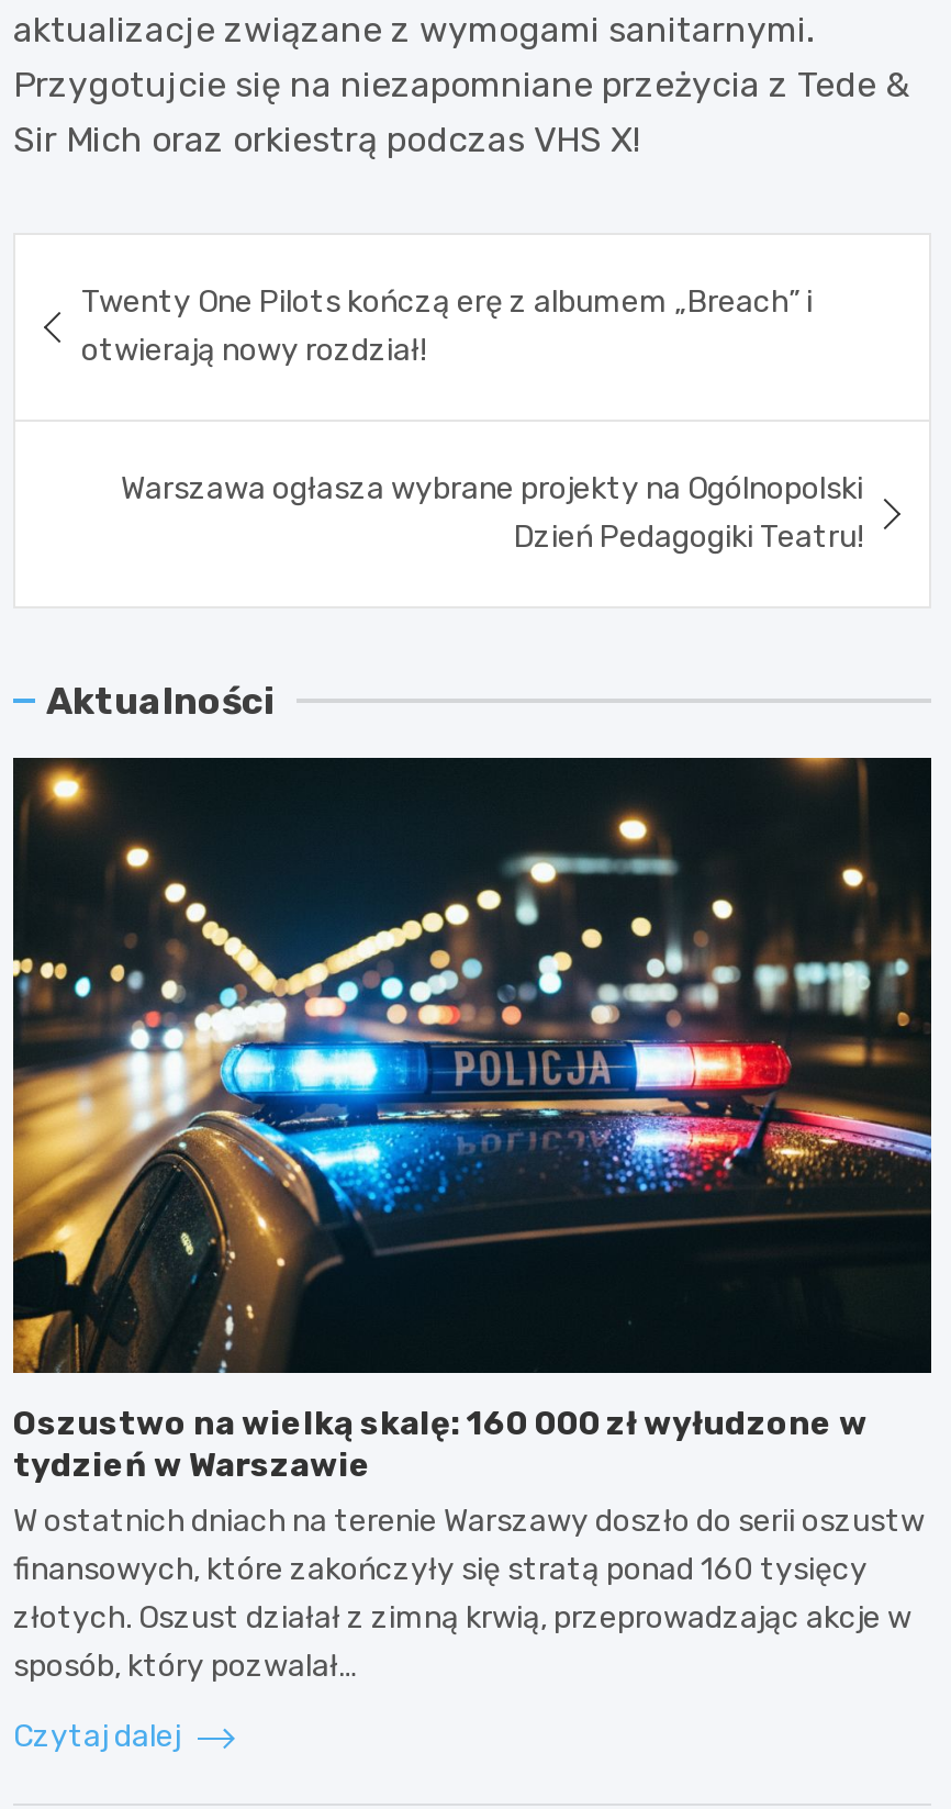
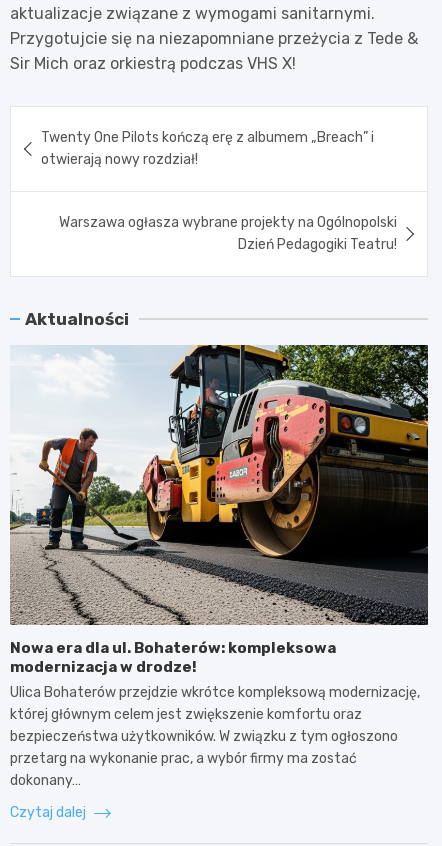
- [image]
- Oszustwo na wielką skalę: 160 000 zł wyłudzone w
- tydzień w Warszawie
- W ostatnich dniach na terenie Warszawy doszło do serii oszustw
- finansowych, które zakończyły się stratą ponad 160 tysięcy
- złotych. Oszust działał z zimną krwią, przeprowadzając akcje w
- sposób, który pozwalał…
+ [image]
+ Nowa era dla ul. Bohaterów: kompleksowa
+ modernizacja w drodze!
+ Ulica Bohaterów przejdzie wkrótce kompleksową modernizację,
+ której głównym celem jest zwiększenie komfortu oraz
+ bezpieczeństwa użytkowników. W związku z tym ogłoszono
+ przetarg na wykonanie prac, a wybór firmy ma zostać
+ dokonany…
